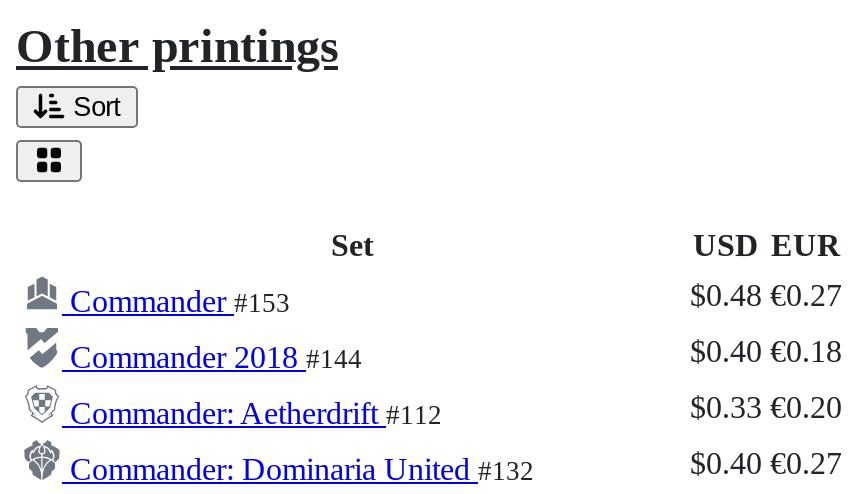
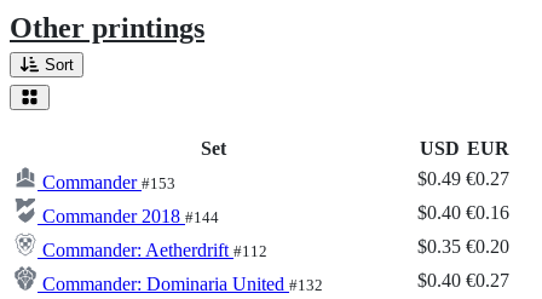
- $0.48 €0.27
+ $0.49 €0.27

- $0.40 €0.18
+ $0.40 €0.16

- $0.33 €0.20
+ $0.35 €0.20
